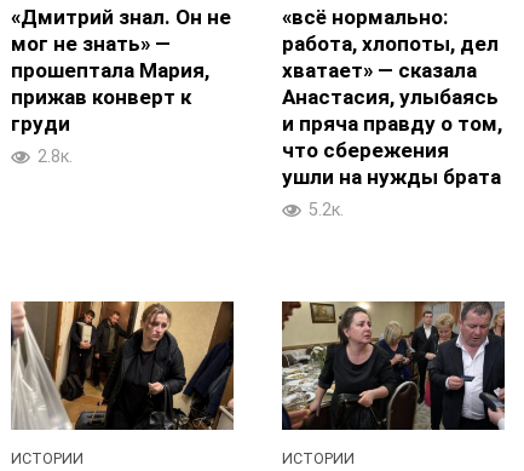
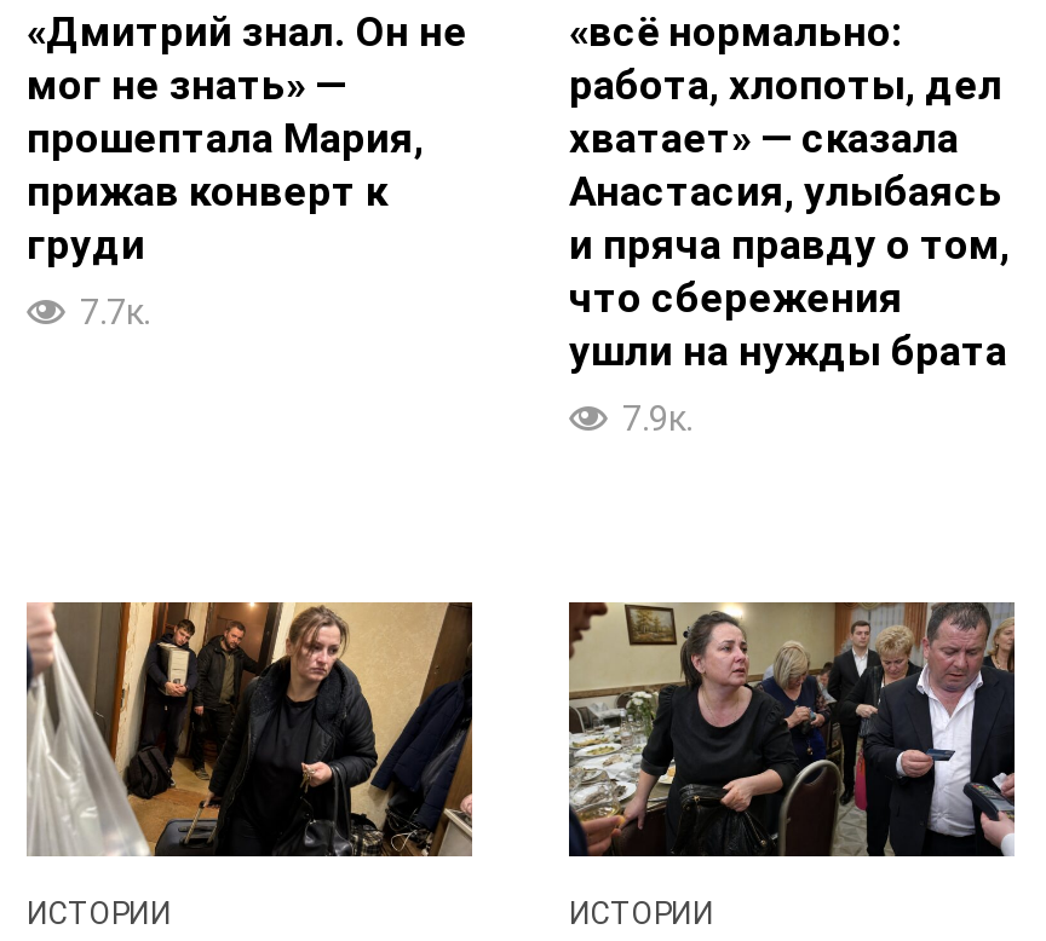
- 2.8к.
+ 7.7к.

- 5.2к.
+ 7.9к.
